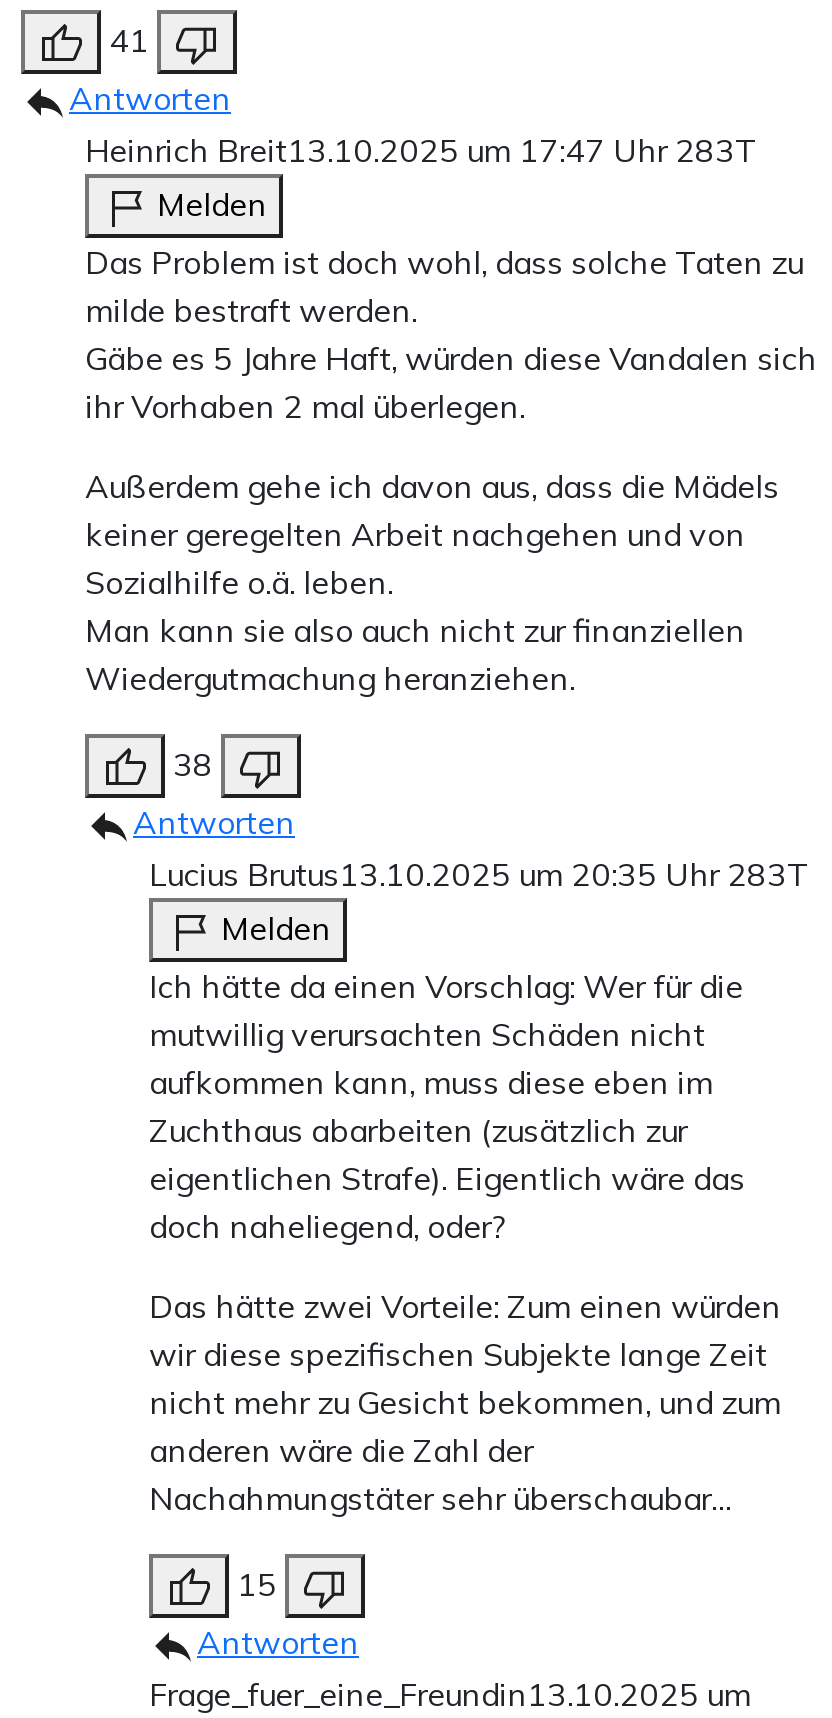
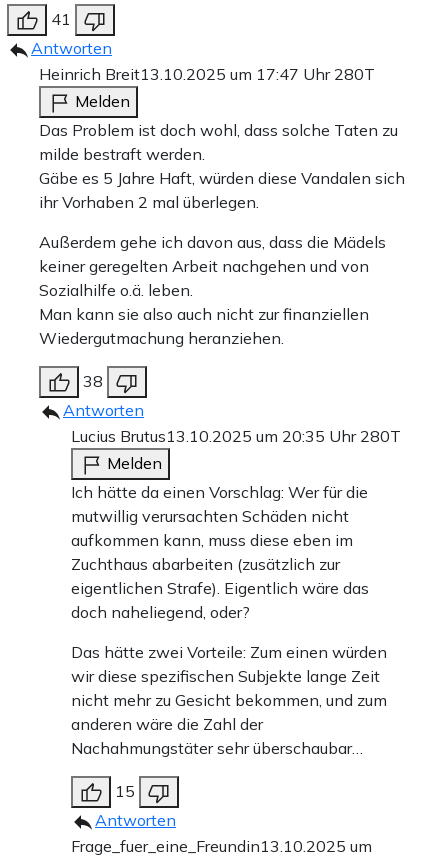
- Heinrich Breit13.10.2025 um 17:47 Uhr 283T
+ Heinrich Breit13.10.2025 um 17:47 Uhr 280T

- Lucius Brutus13.10.2025 um 20:35 Uhr 283T
+ Lucius Brutus13.10.2025 um 20:35 Uhr 280T
